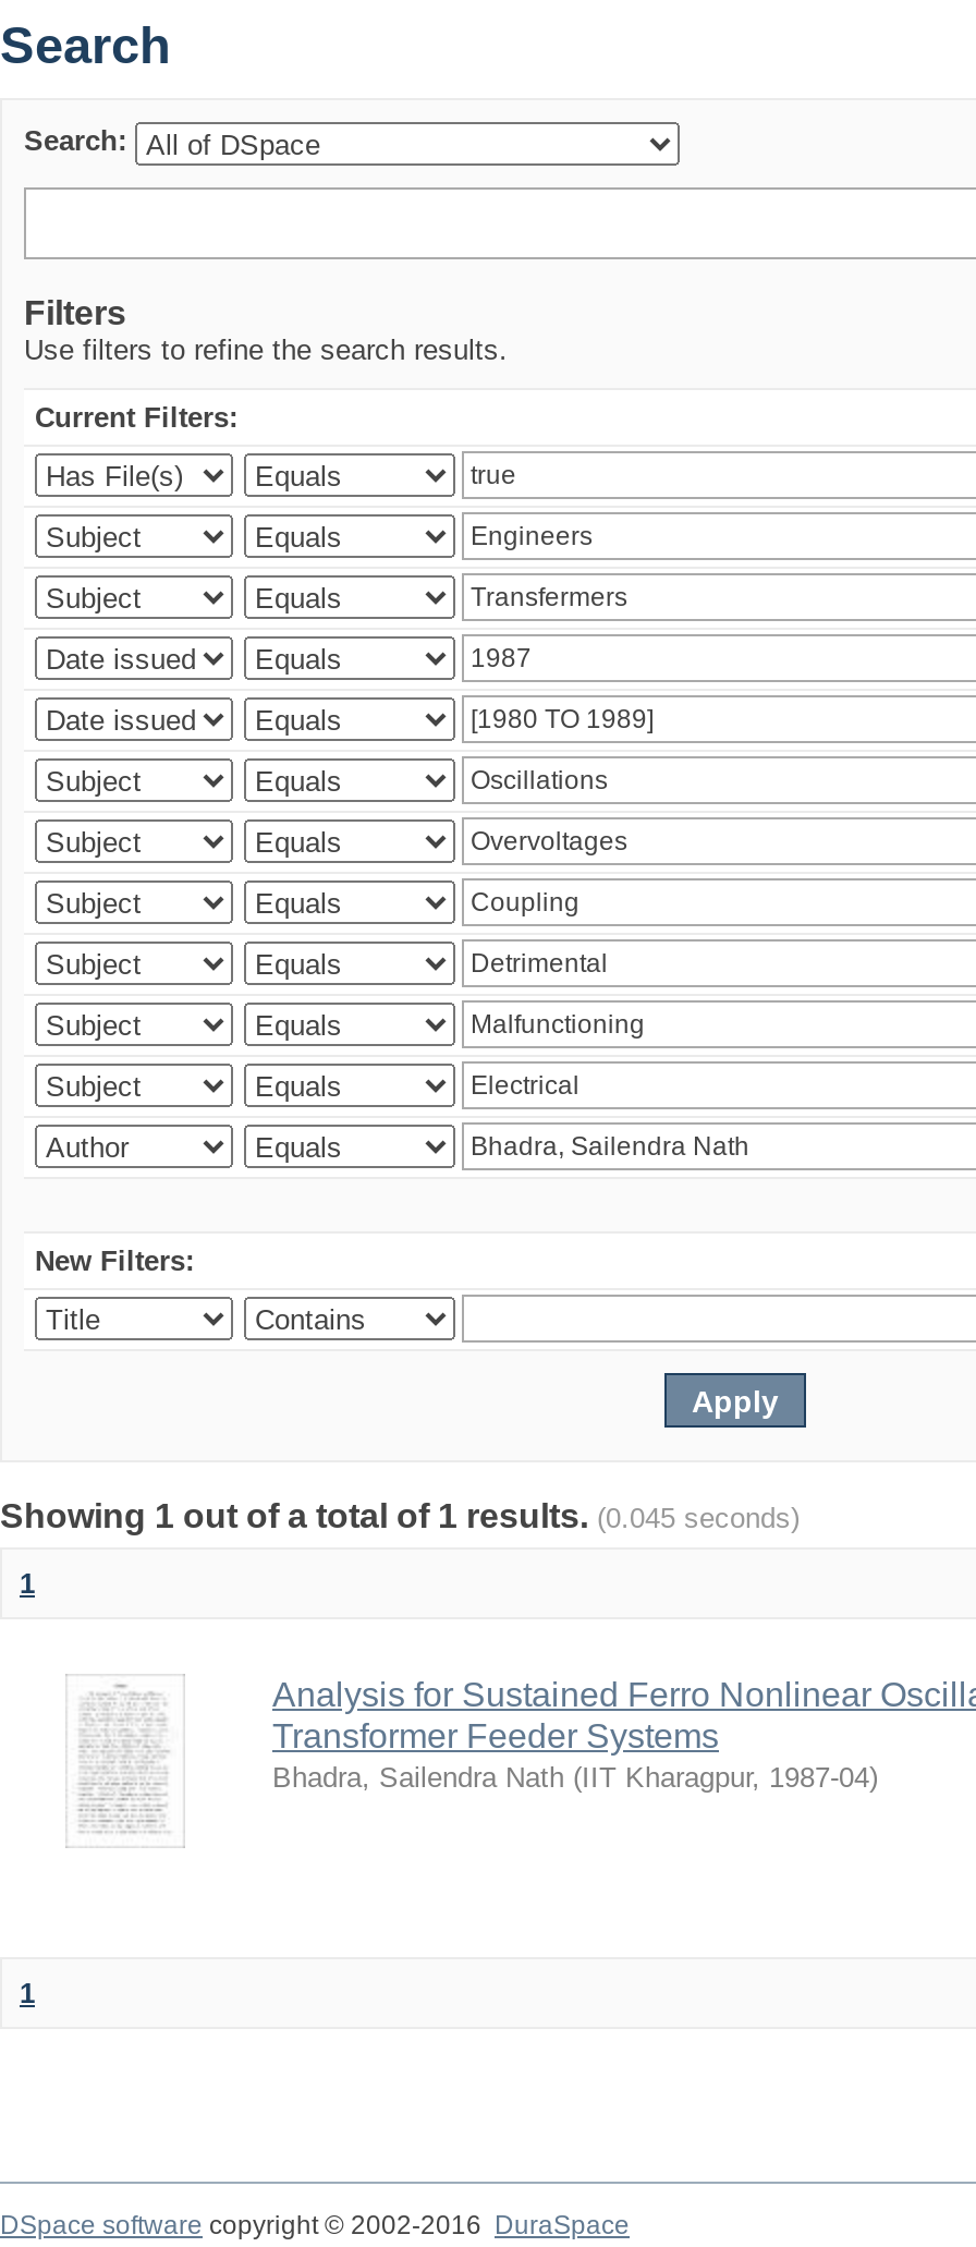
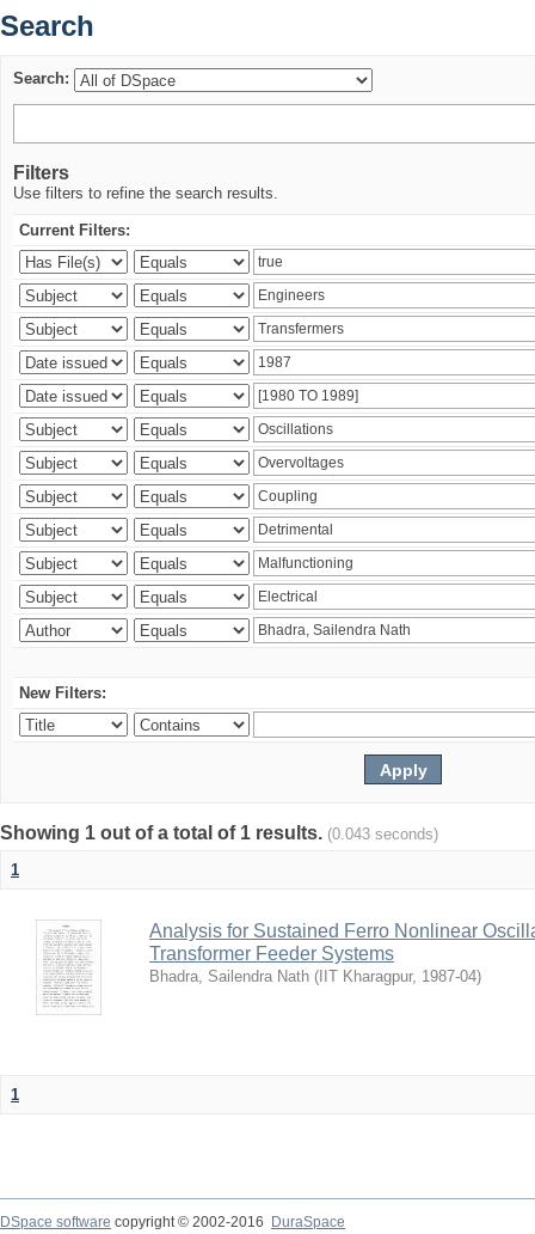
- Showing 1 out of a total of 1 results. (0.045 seconds)
+ Showing 1 out of a total of 1 results. (0.043 seconds)
